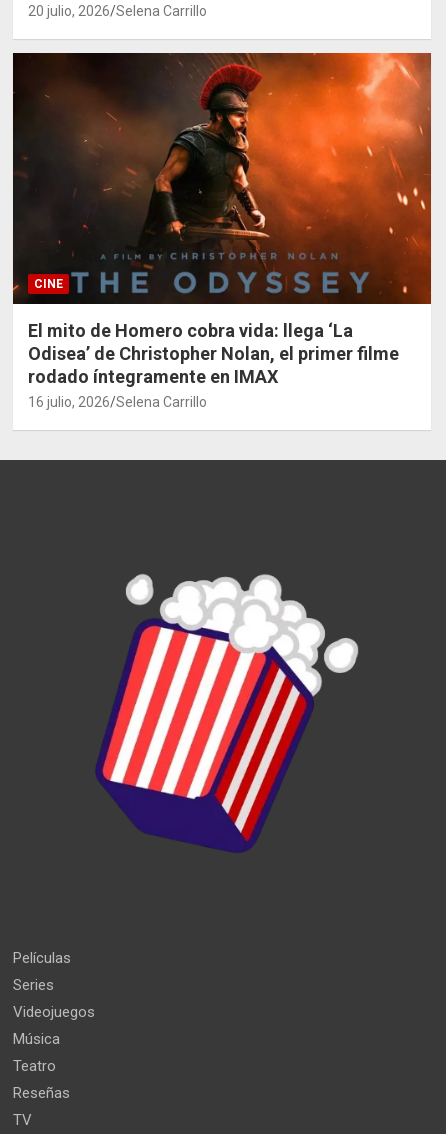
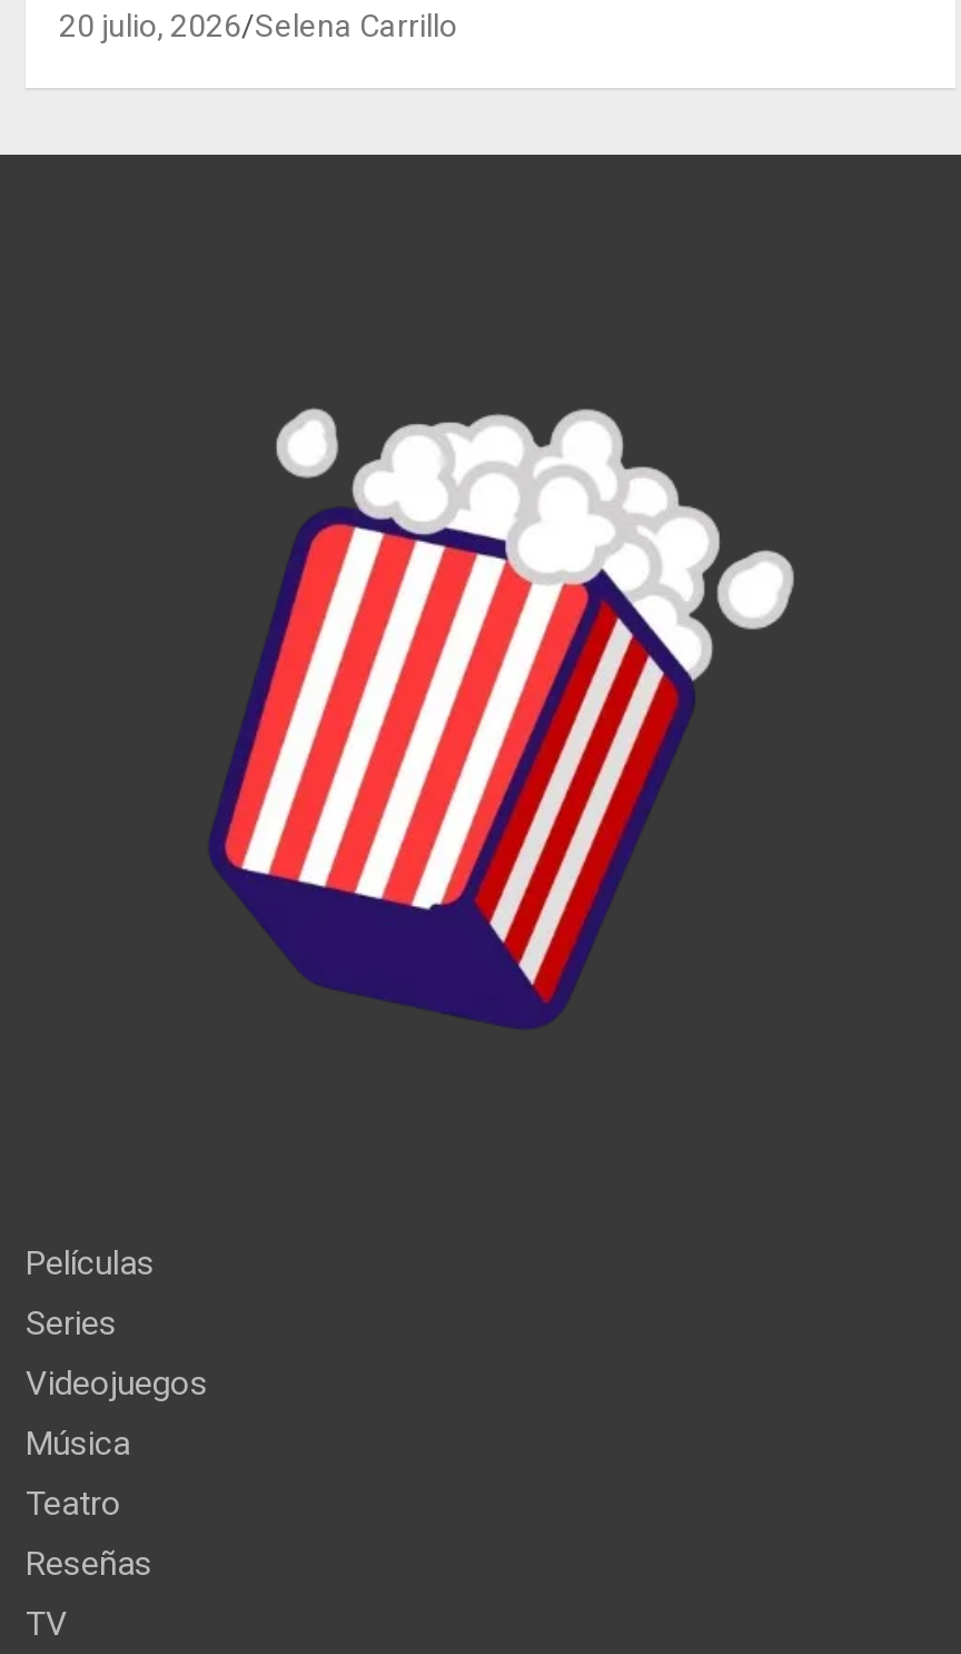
- [image]
- CINE
- El mito de Homero cobra vida: llega ‘La
- Odisea’ de Christopher Nolan, el primer filme
- rodado íntegramente en IMAX
- 16 julio, 2026 Selena Carrillo
